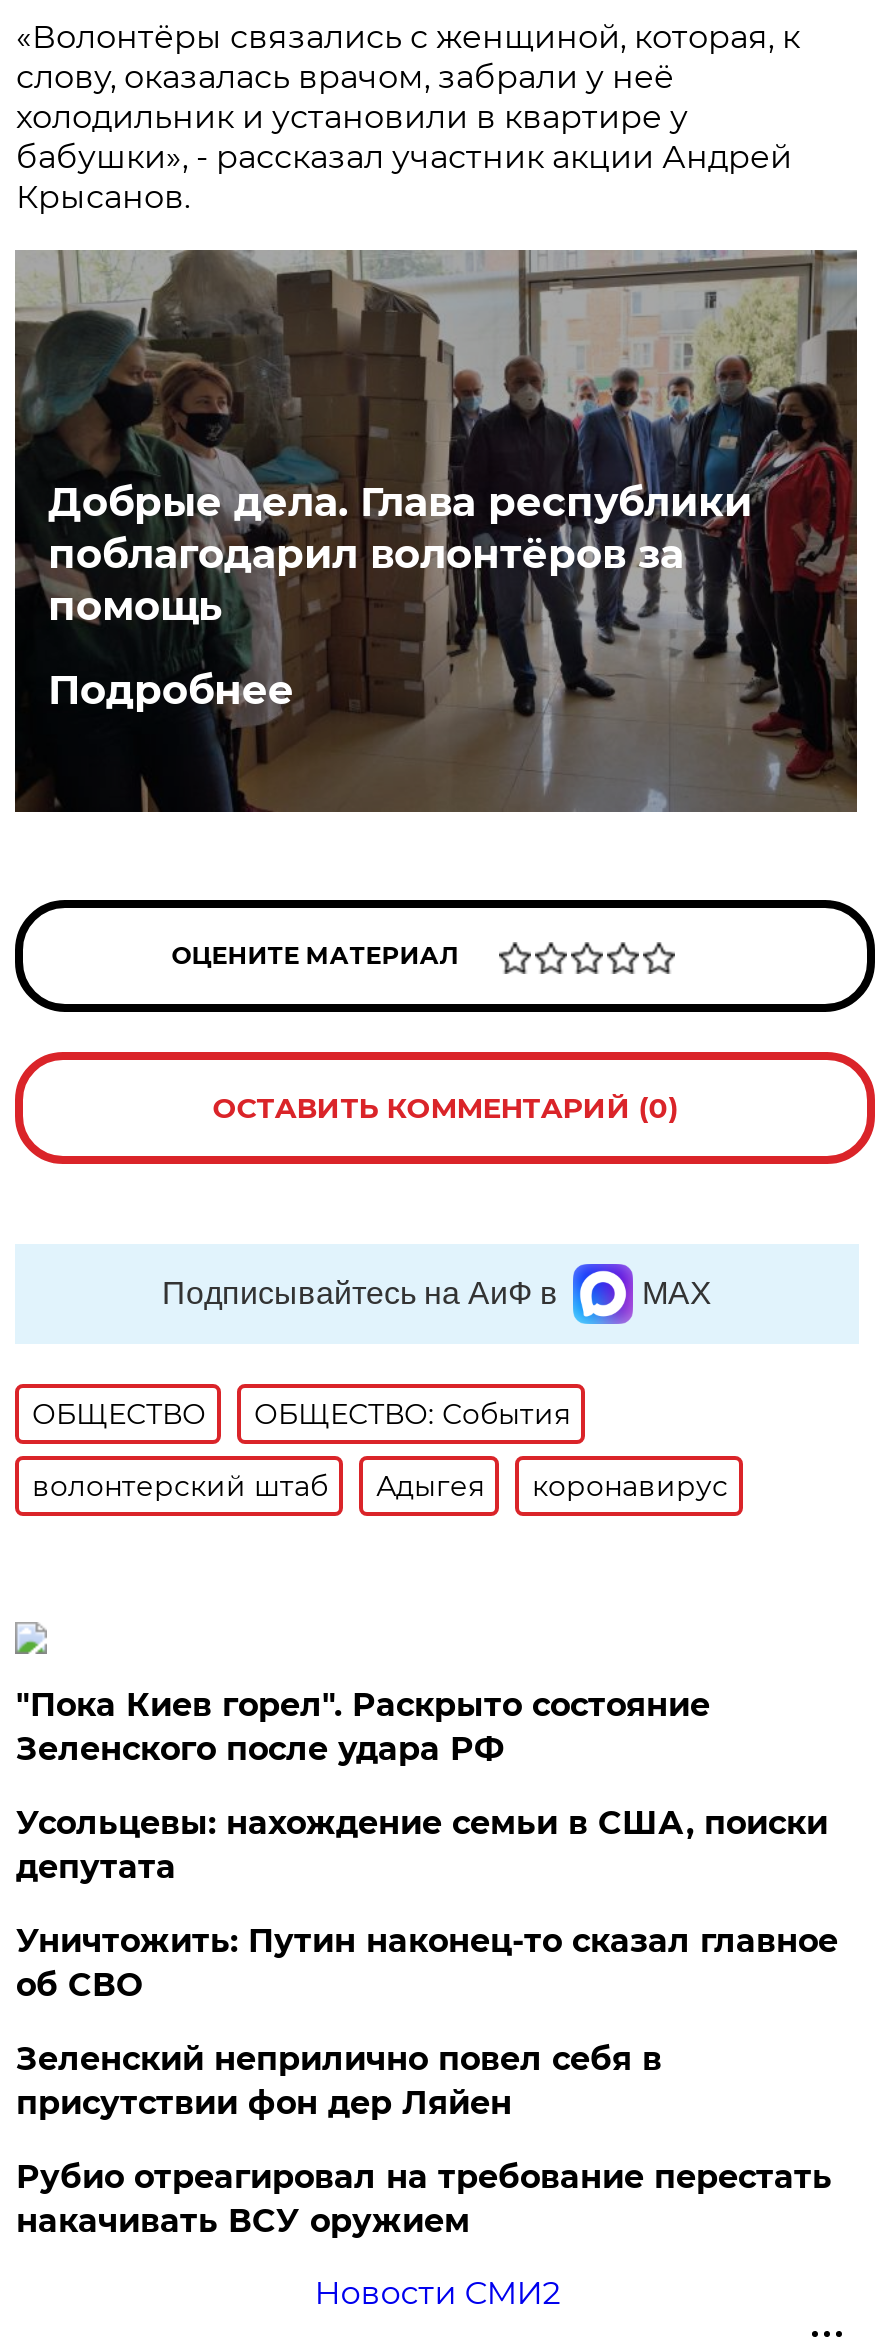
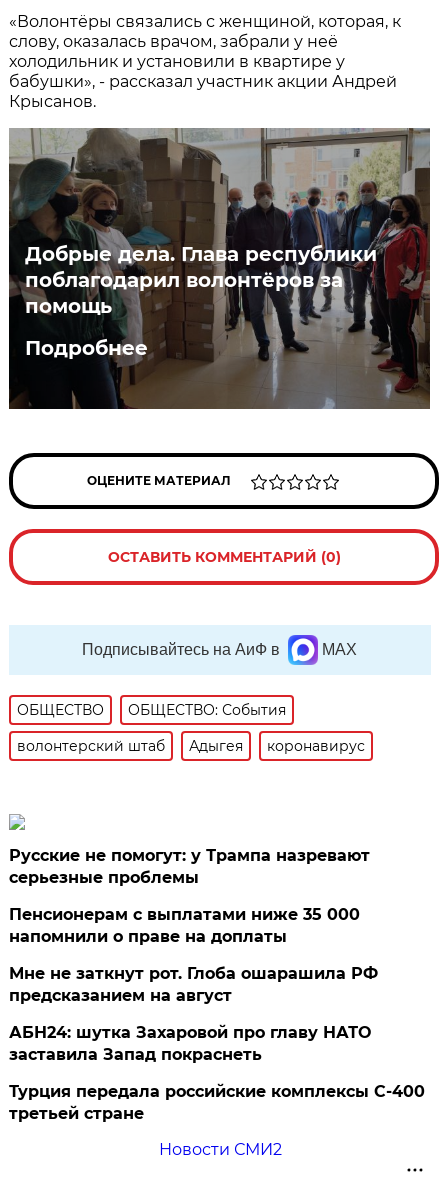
- "Пока Киев горел". Раскрыто состояние
- Зеленского после удара РФ
+ Русские не помогут: у Трампа назревают
+ серьезные проблемы

- Усольцевы: нахождение семьи в США, поиски
- депутата
+ Пенсионерам с выплатами ниже 35 000
+ напомнили о праве на доплаты

- Уничтожить: Путин наконец-то сказал главное
- об СВО
+ Мне не заткнут рот. Глоба ошарашила РФ
+ предсказанием на август

- Зеленский неприлично повел cебя в
- присутствии фон дер Ляйен
+ АБН24: шутка Захаровой про главу НАТО
+ заставила Запад покраснеть

- Рубио отреагировал на требование перестать
- накачивать ВСУ оружием
+ Турция передала российские комплексы С-400
+ третьей стране
